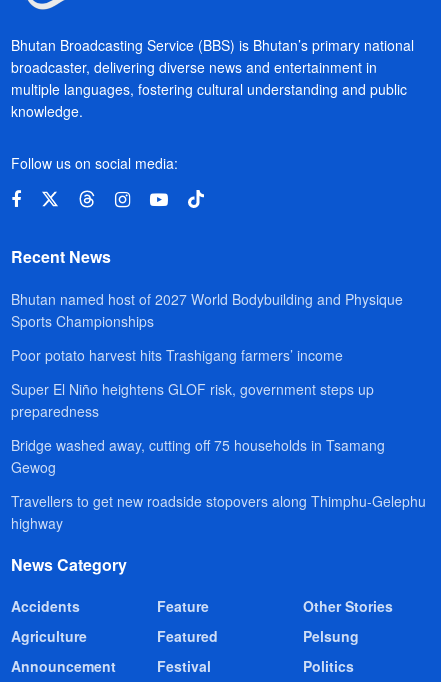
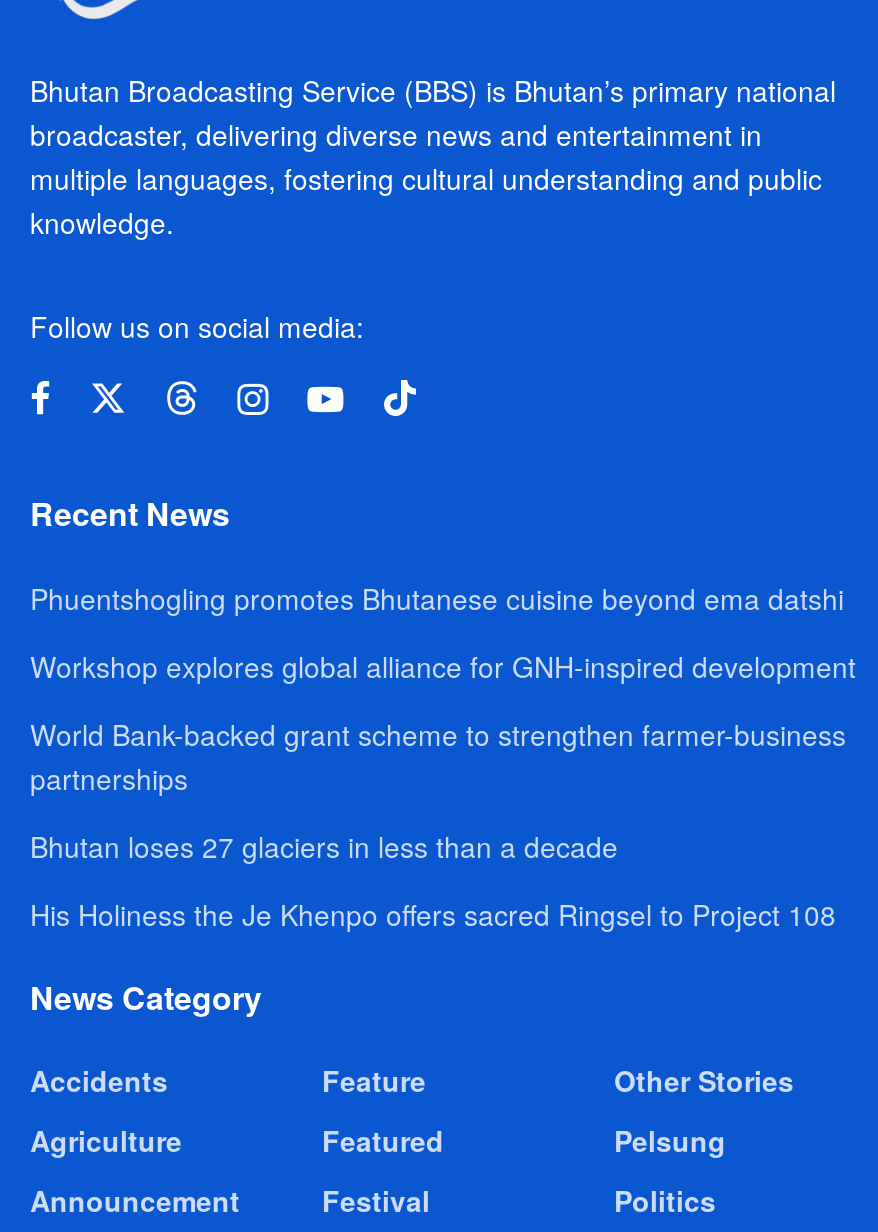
- Bhutan named host of 2027 World Bodybuilding and Physique
- Sports Championships
+ Phuentshogling promotes Bhutanese cuisine beyond ema datshi

- Poor potato harvest hits Trashigang farmers’ income
+ Workshop explores global alliance for GNH-inspired development

- Super El Niño heightens GLOF risk, government steps up
- preparedness
+ World Bank-backed grant scheme to strengthen farmer-business
+ partnerships

- Bridge washed away, cutting off 75 households in Tsamang
- Gewog
+ Bhutan loses 27 glaciers in less than a decade

- Travellers to get new roadside stopovers along Thimphu-Gelephu
- highway
+ His Holiness the Je Khenpo offers sacred Ringsel to Project 108
